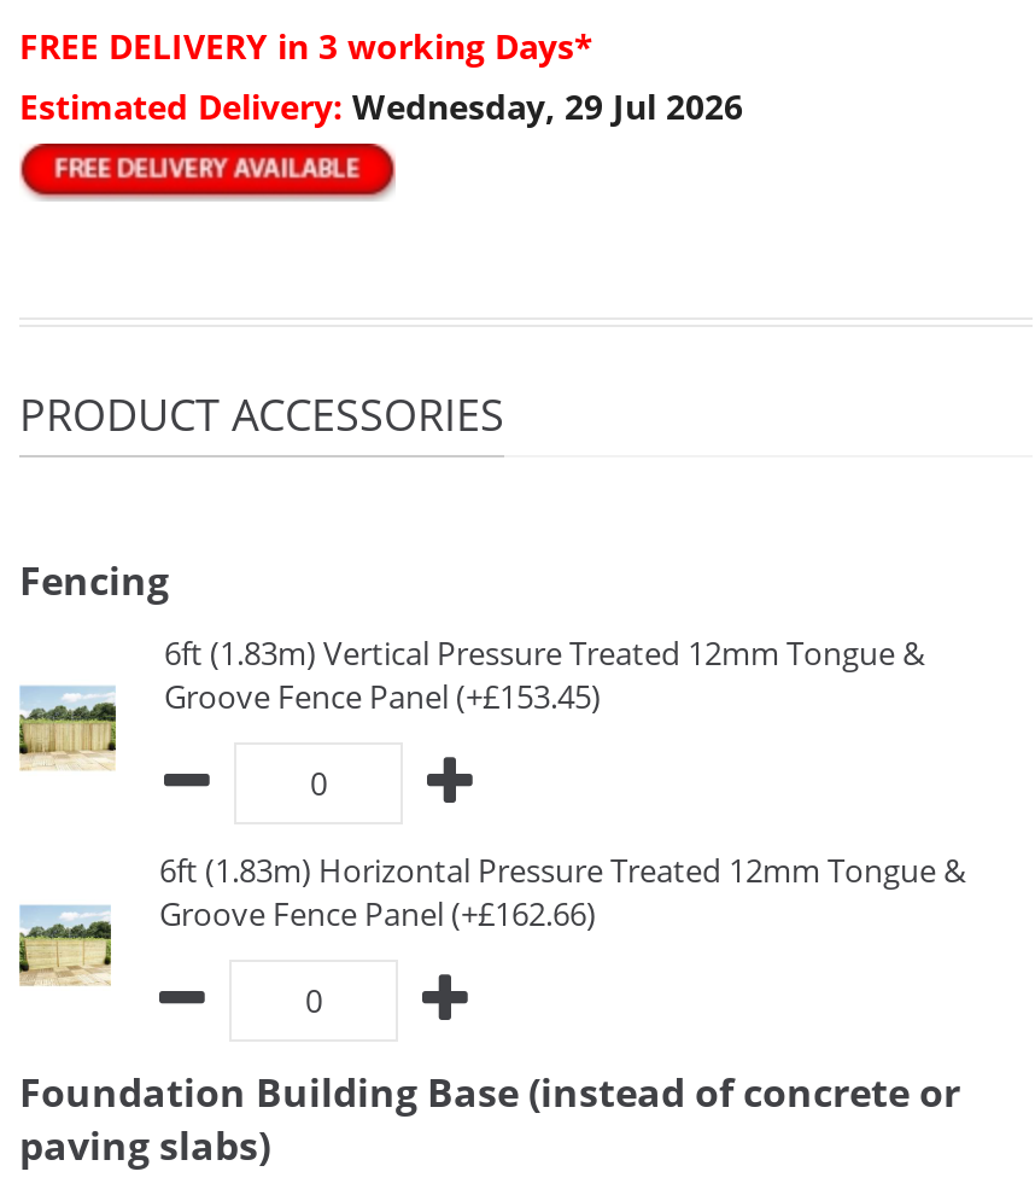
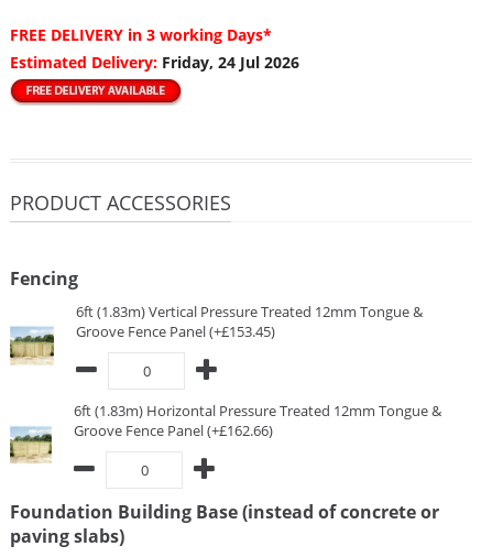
- Estimated Delivery: Wednesday, 29 Jul 2026
+ Estimated Delivery: Friday, 24 Jul 2026
